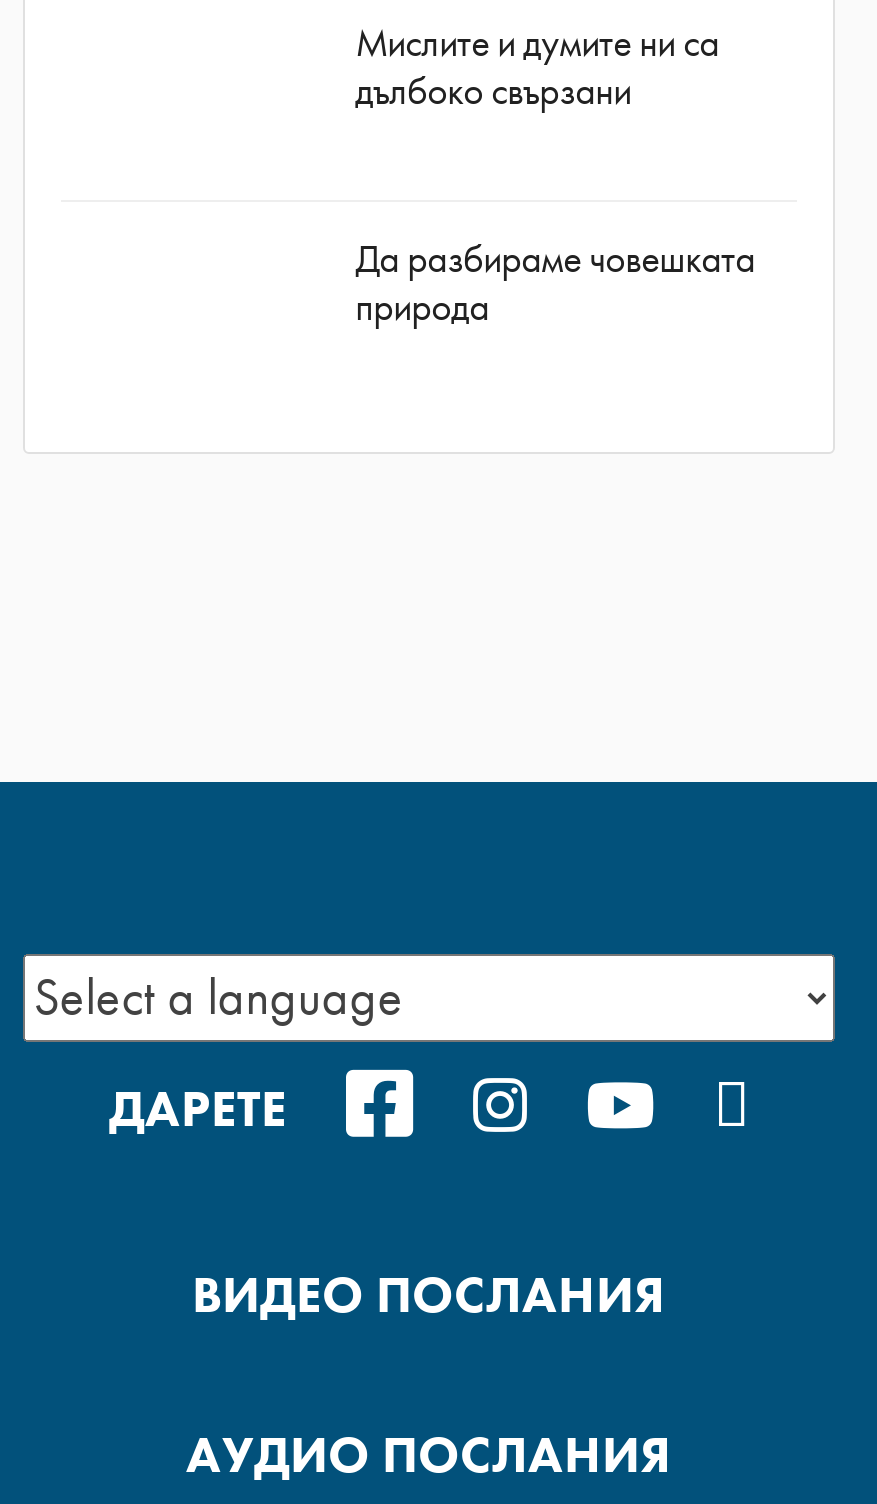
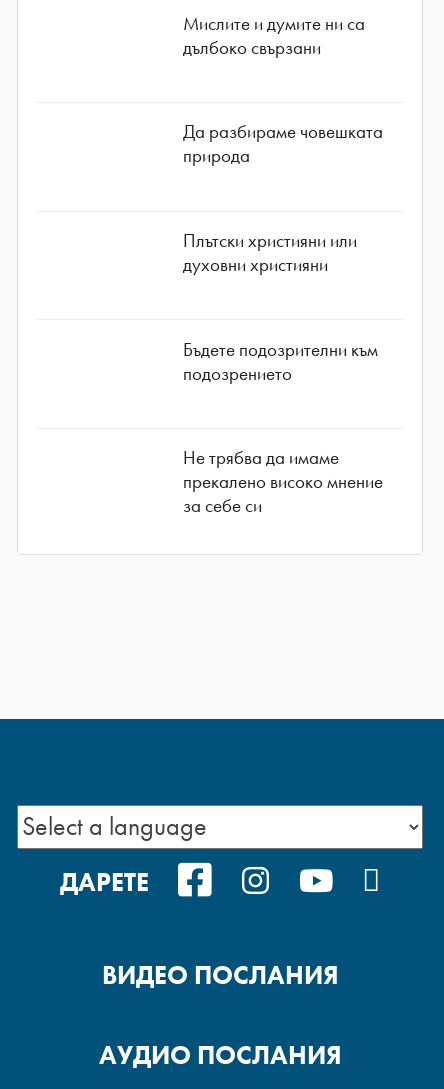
+ Плътски християни или
+ духовни християни
+ Бъдете подозрителни към
+ подозрението
+ Не трябва да имаме
+ прекалено високо мнение
+ за себе си
